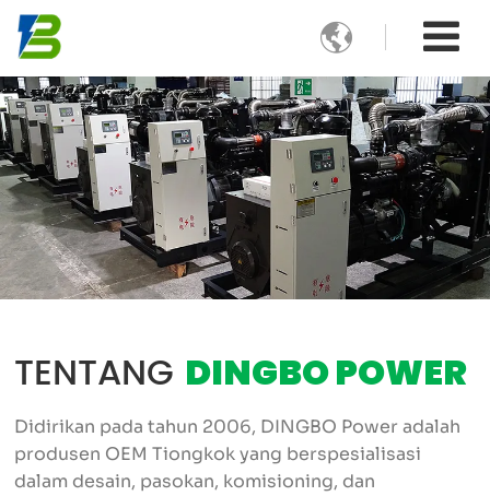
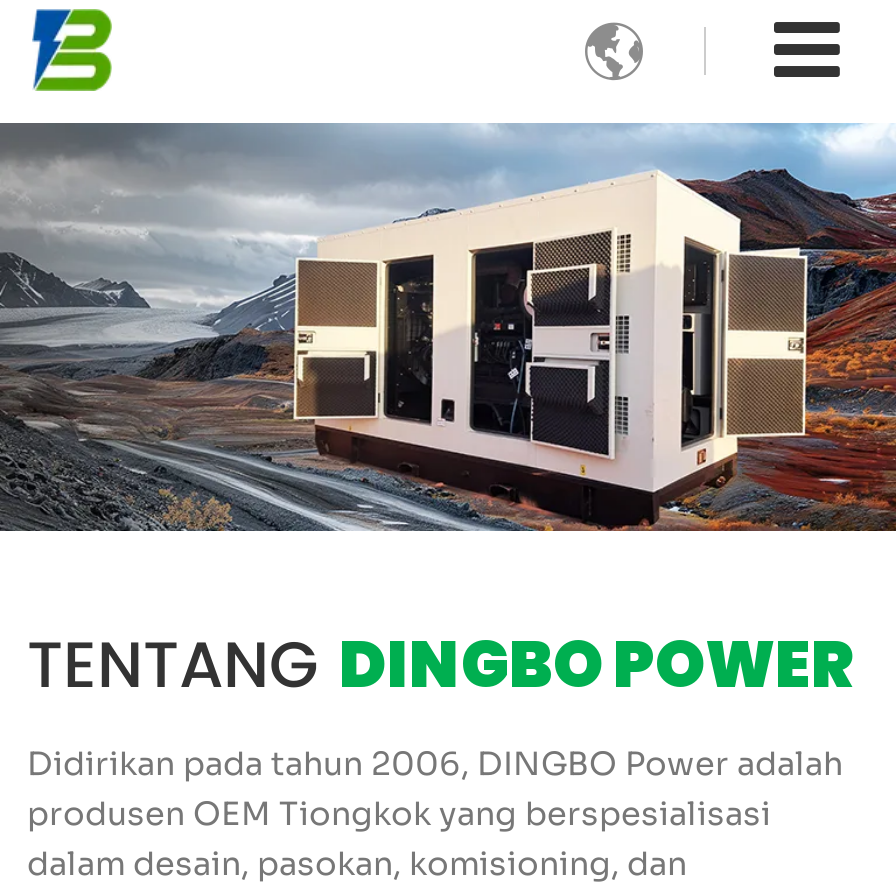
- [image]
+ [image]
